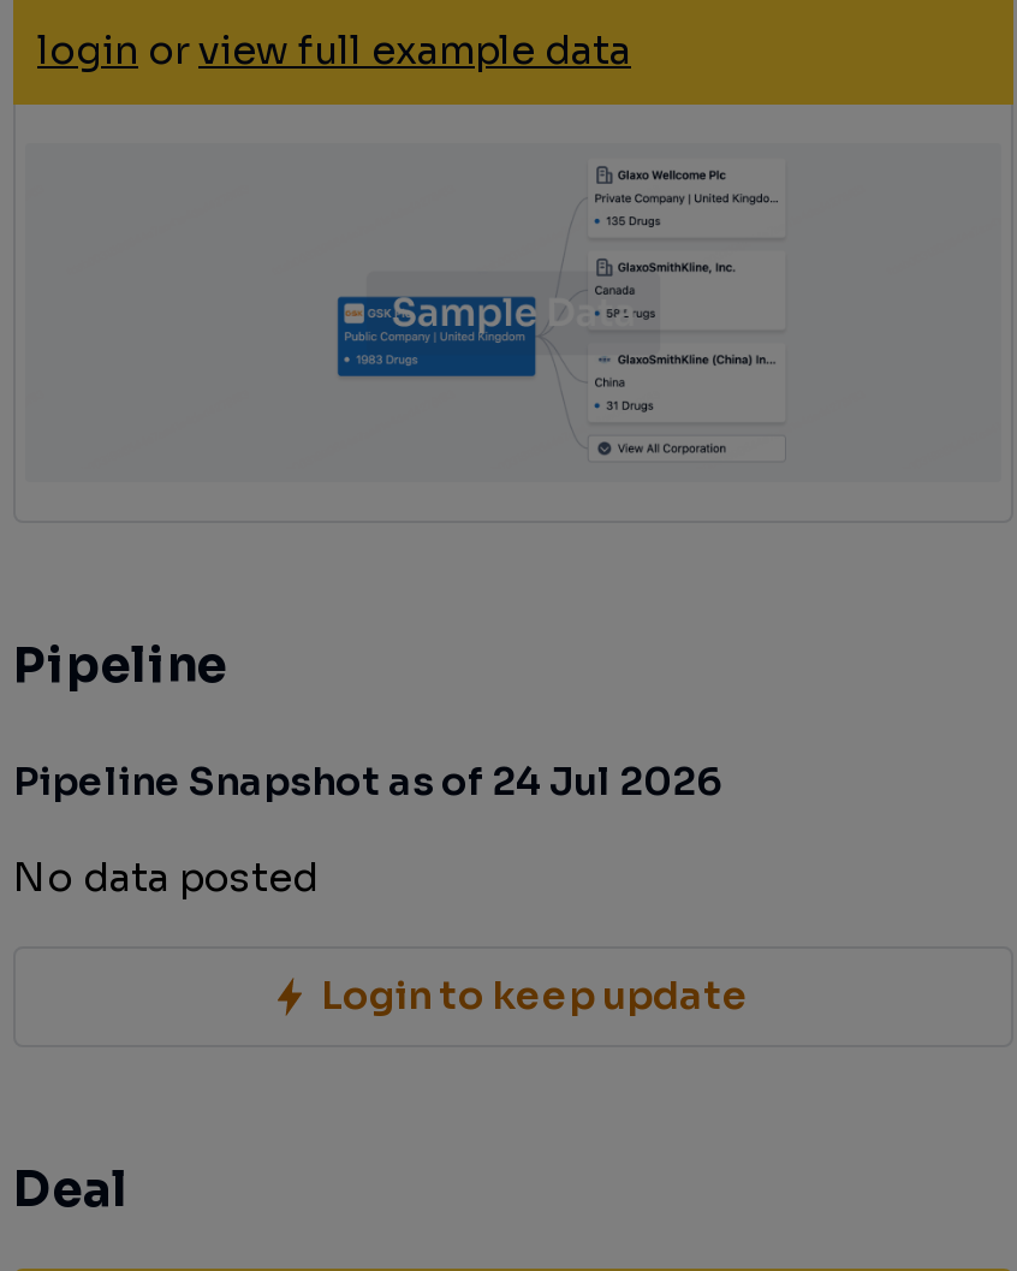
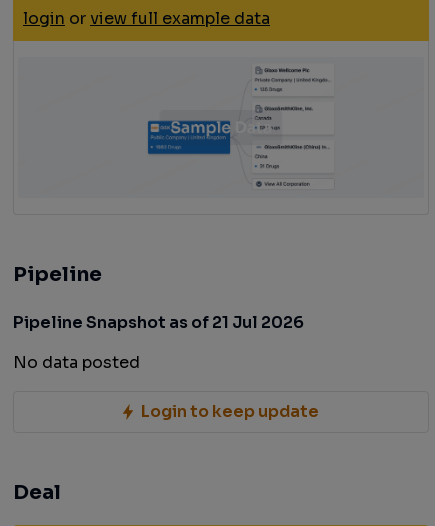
- Pipeline Snapshot as of 24 Jul 2026
+ Pipeline Snapshot as of 21 Jul 2026
